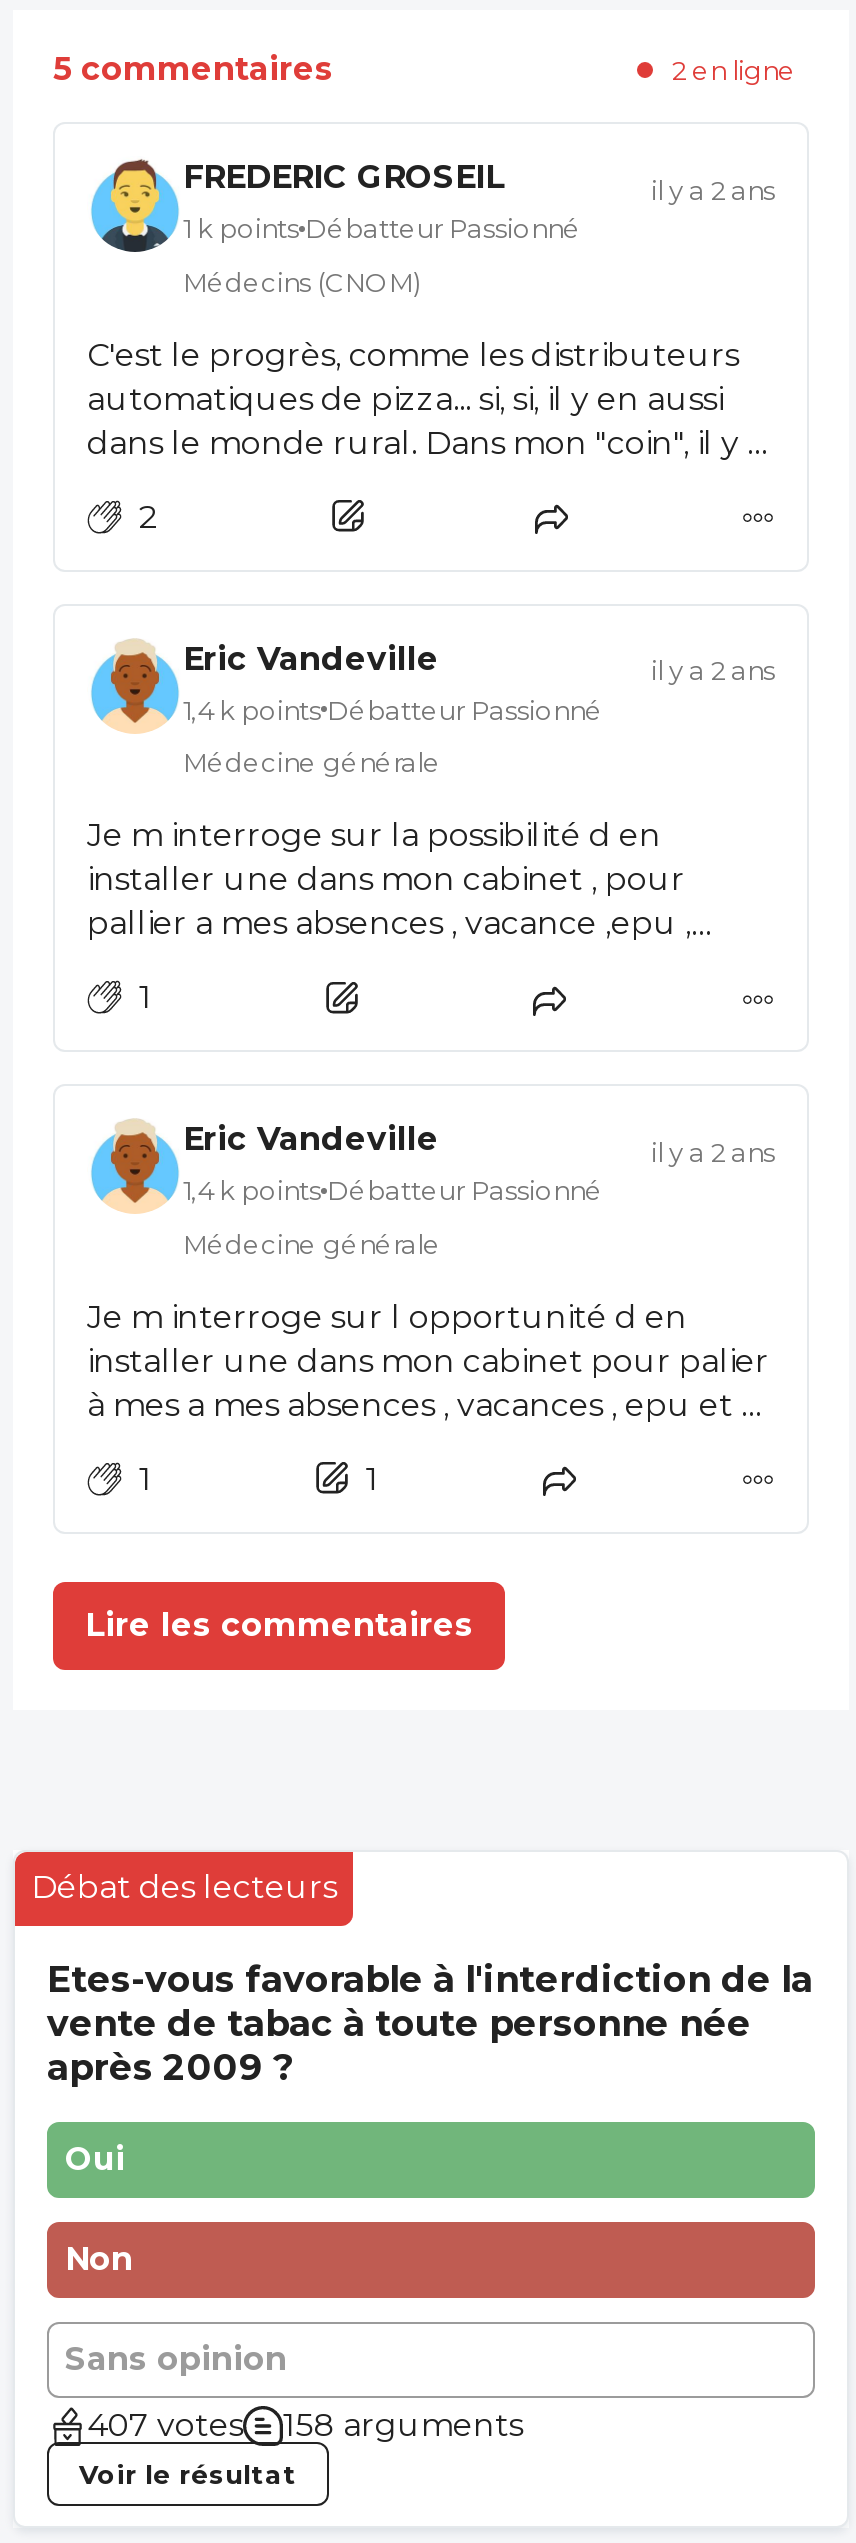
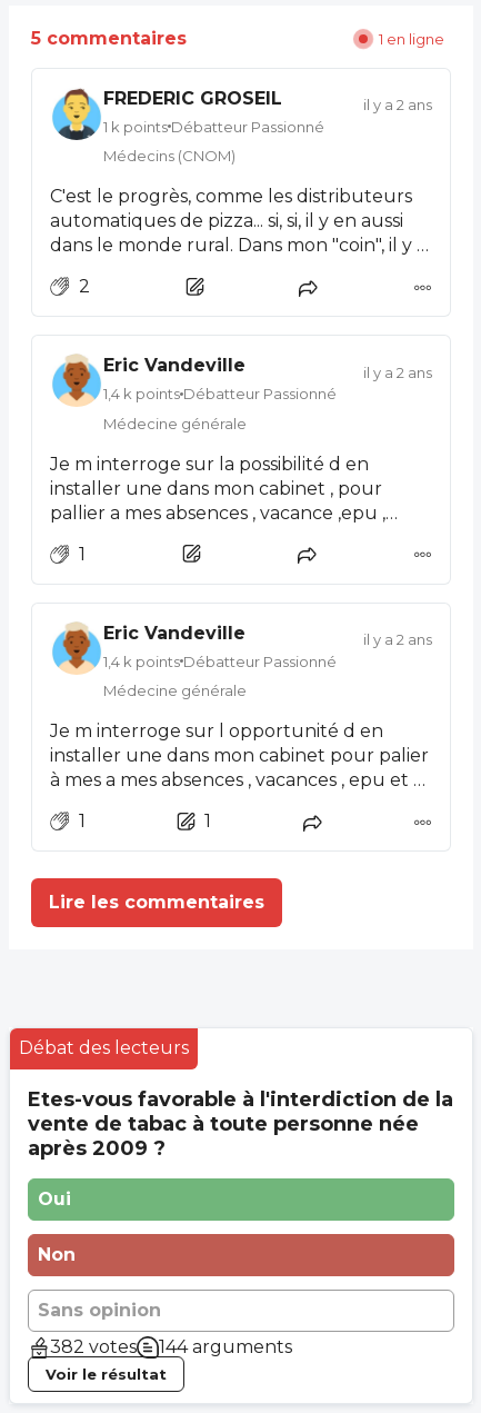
- 2 en ligne
+ 1 en ligne

- 407 votes
+ 382 votes

- 158 arguments
+ 144 arguments
